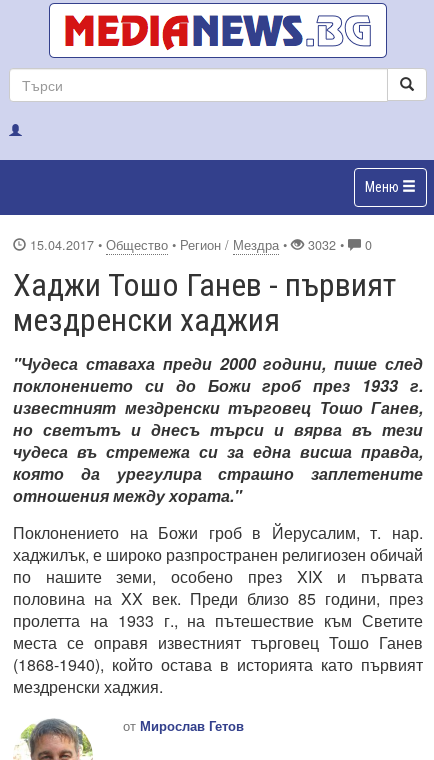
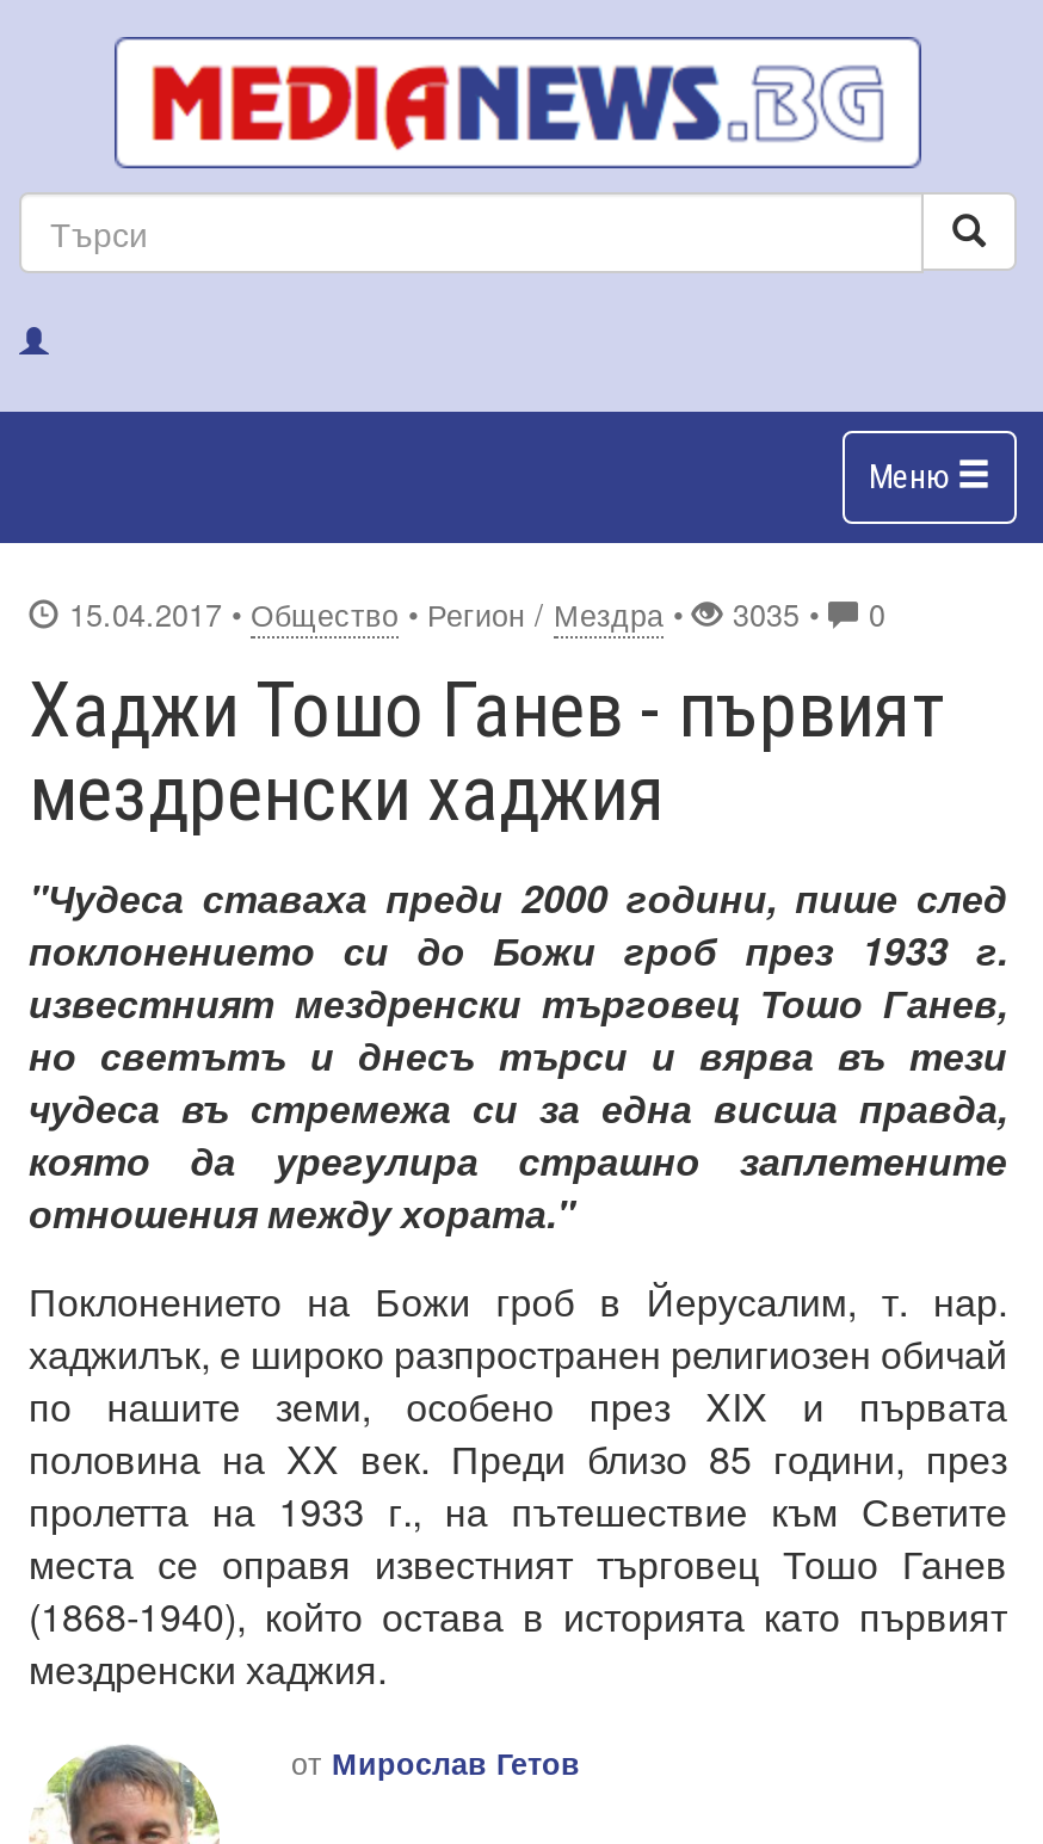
- 15.04.2017 • Общество • Регион / Мездра • 3032 • 0
+ 15.04.2017 • Общество • Регион / Мездра • 3035 • 0
